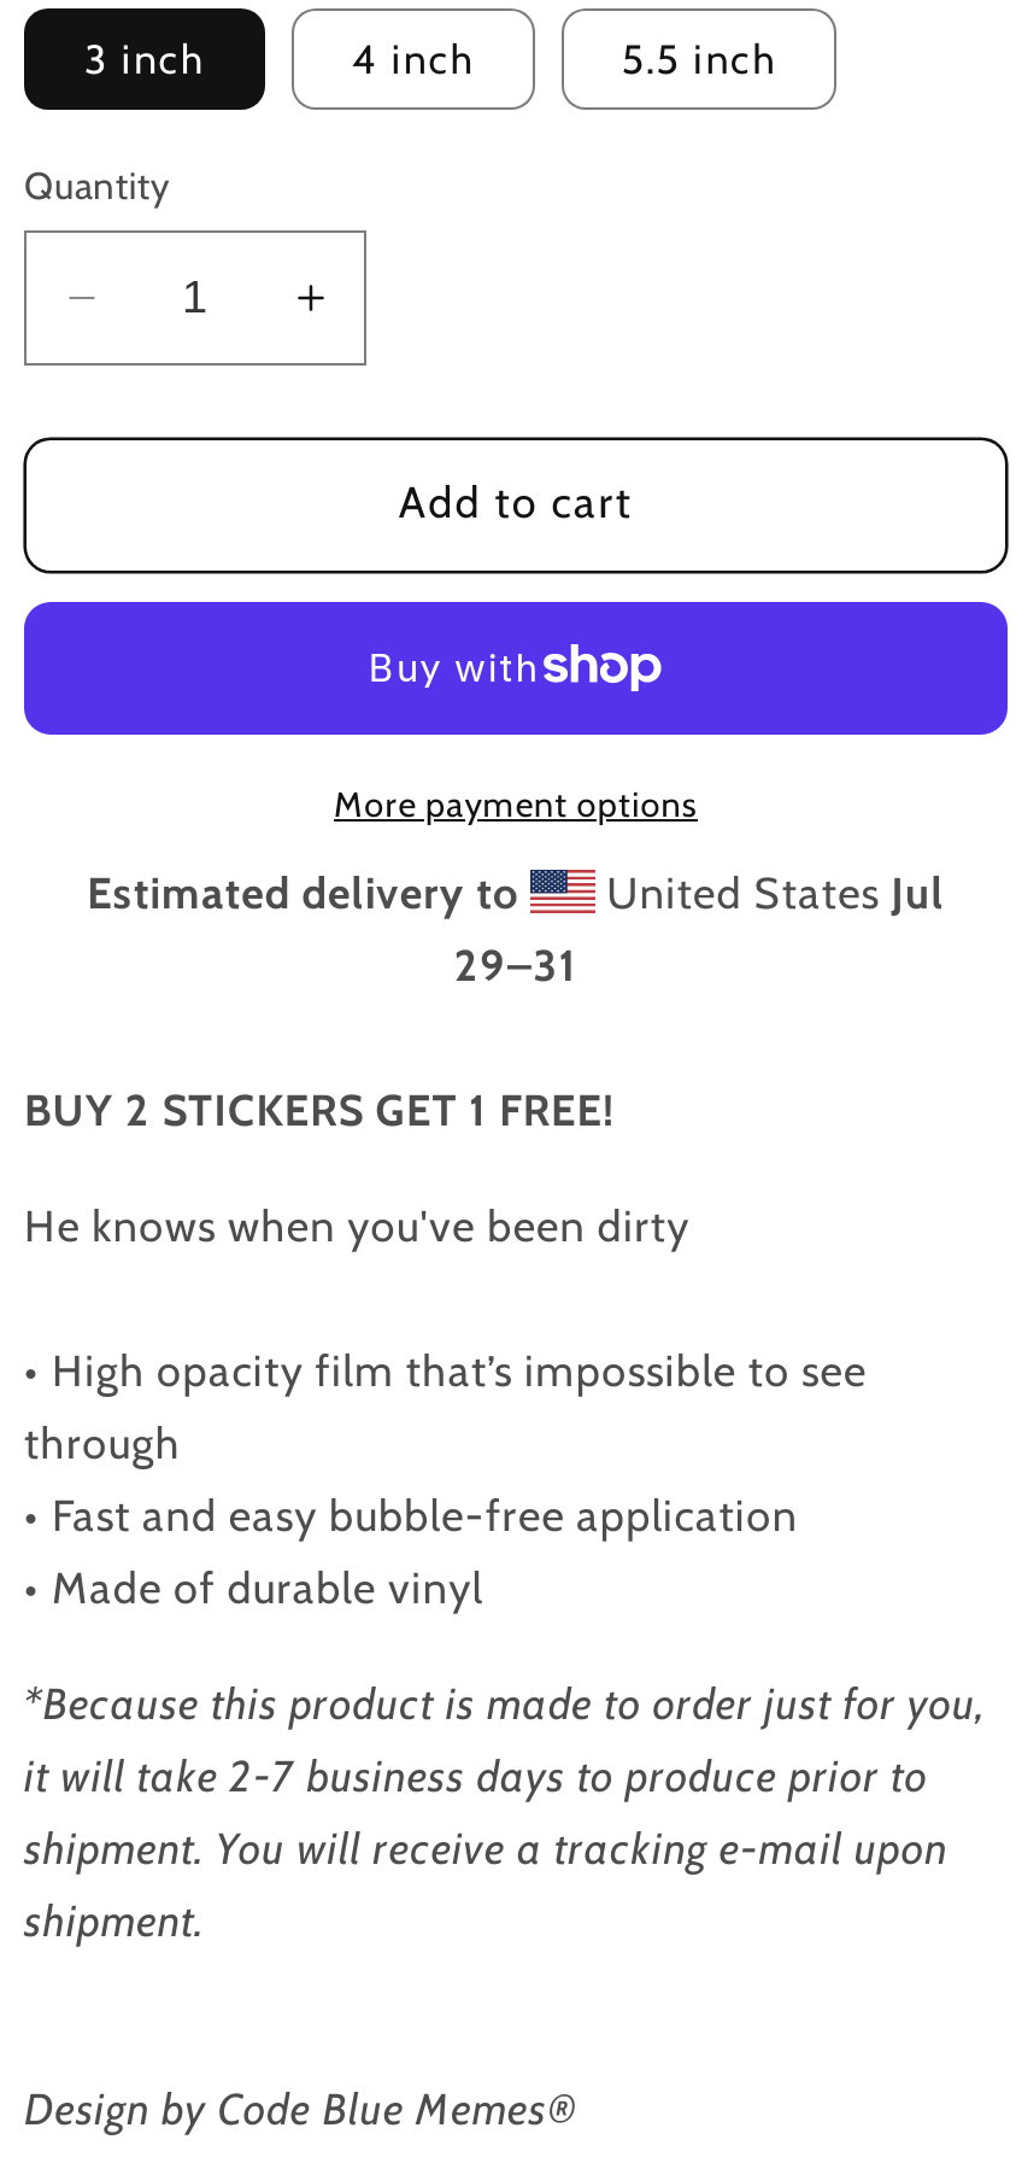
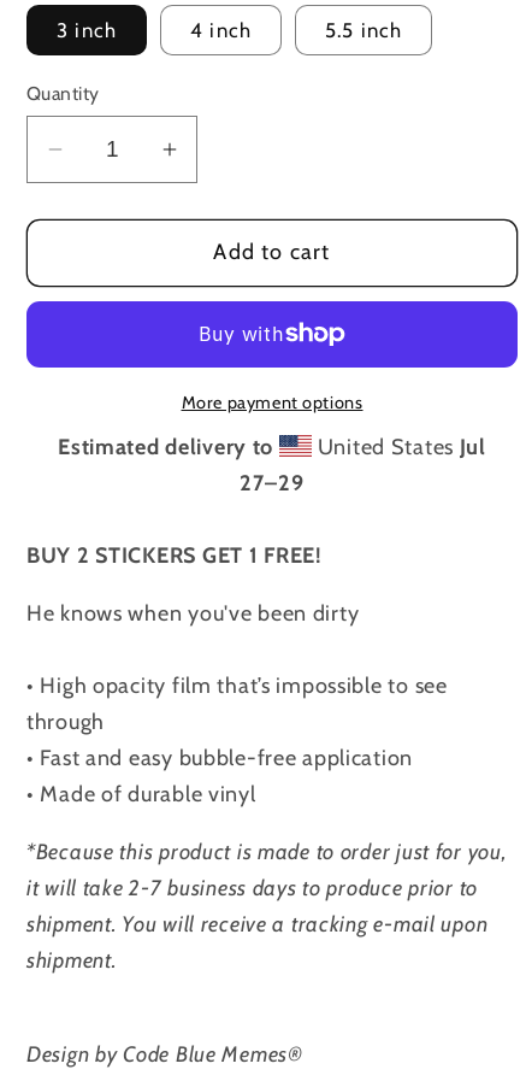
- 29–31
+ 27–29
